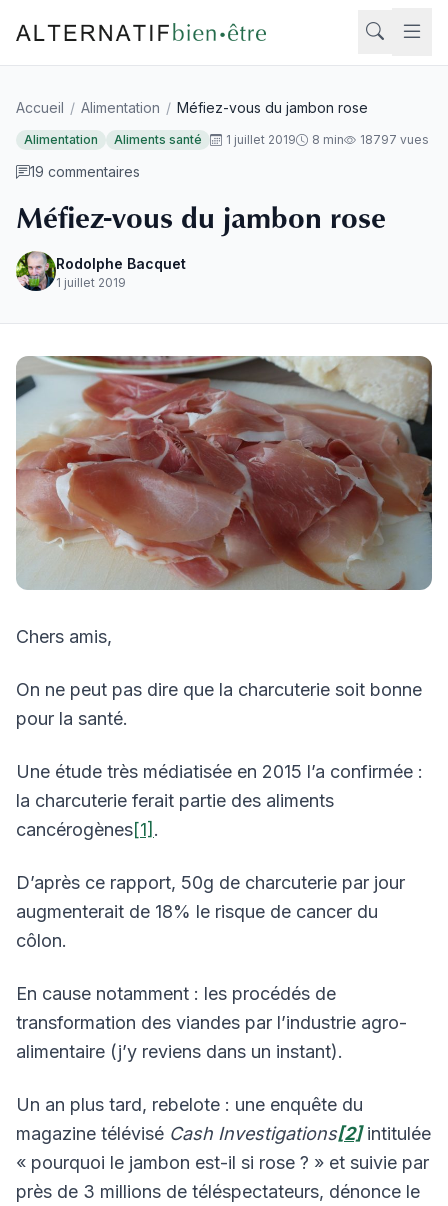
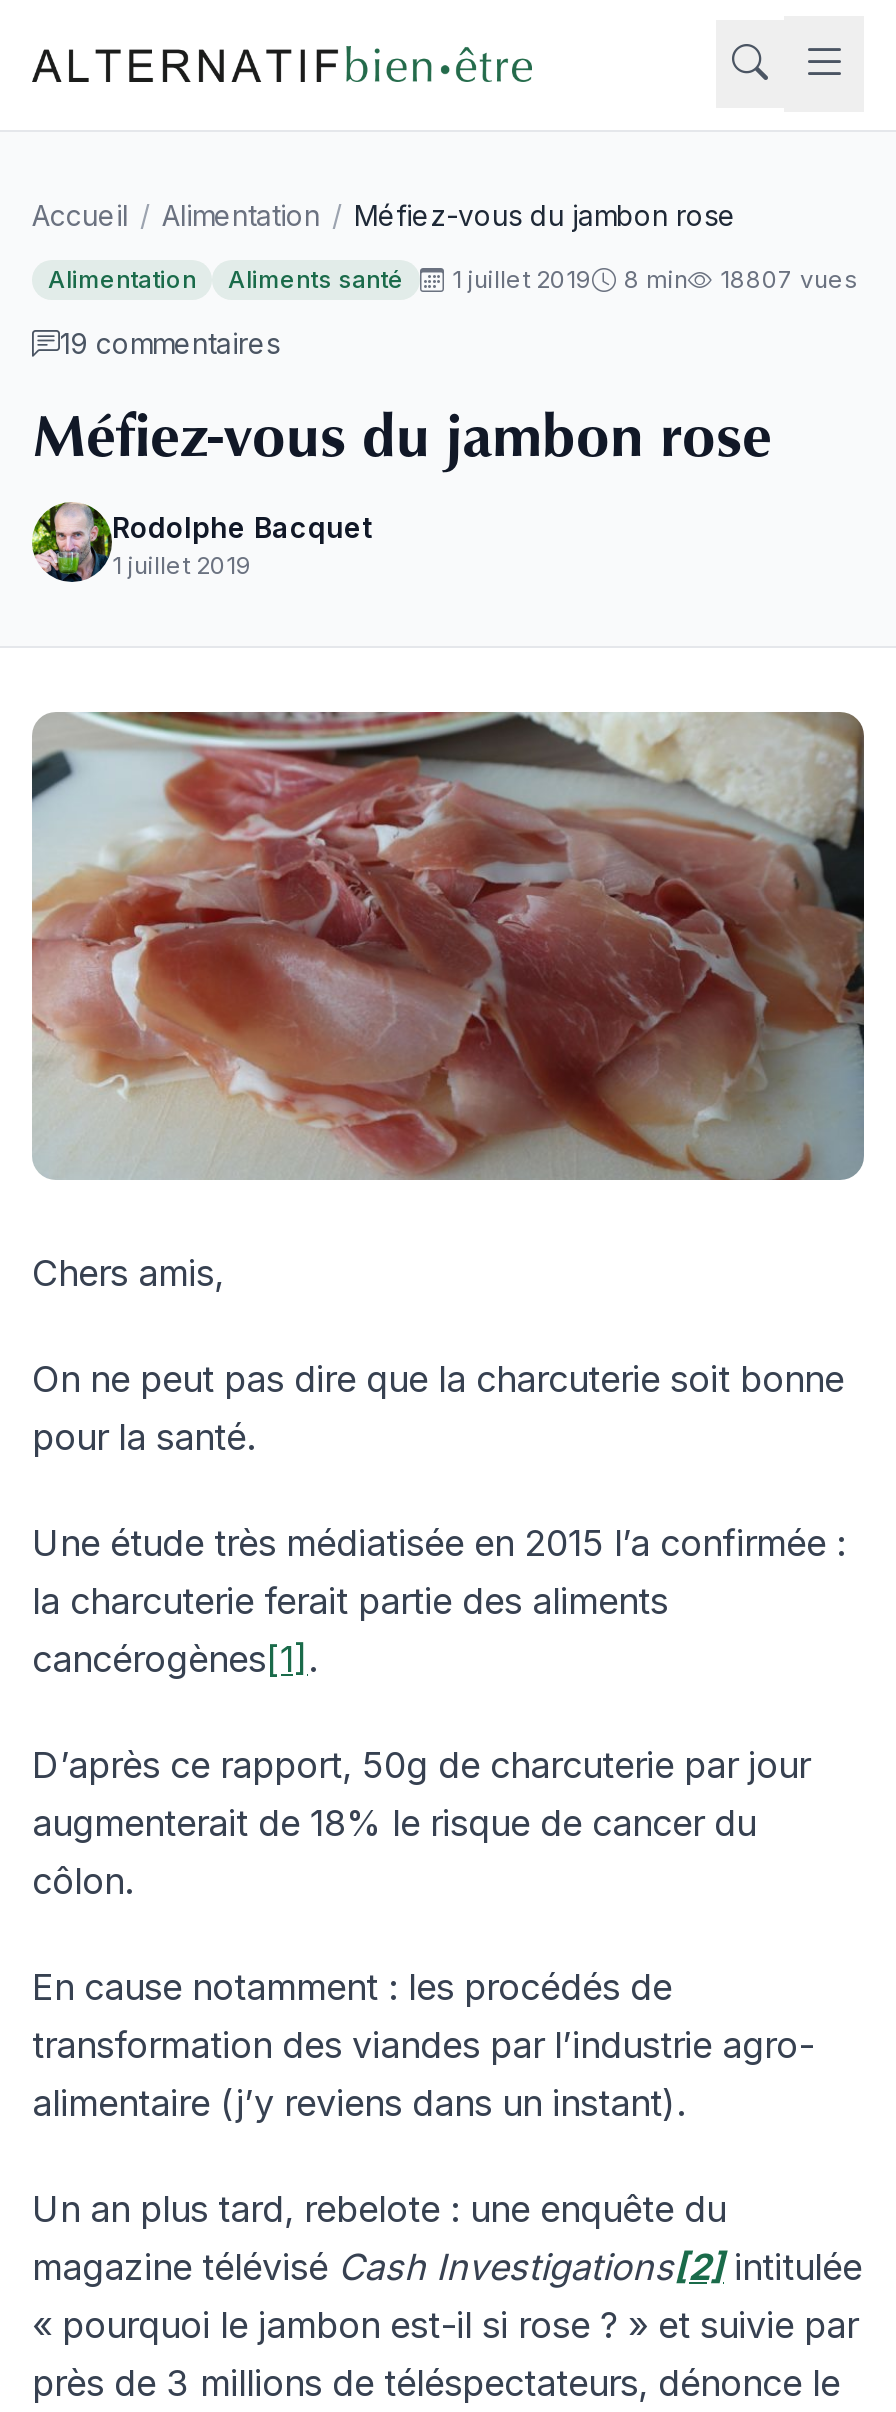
- Alimentation Aliments santé 1 juillet 2019 8 min 18797 vues
+ Alimentation Aliments santé 1 juillet 2019 8 min 18807 vues
